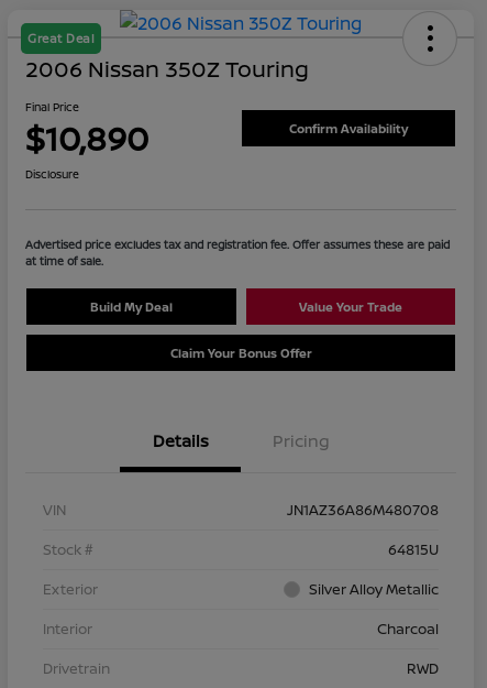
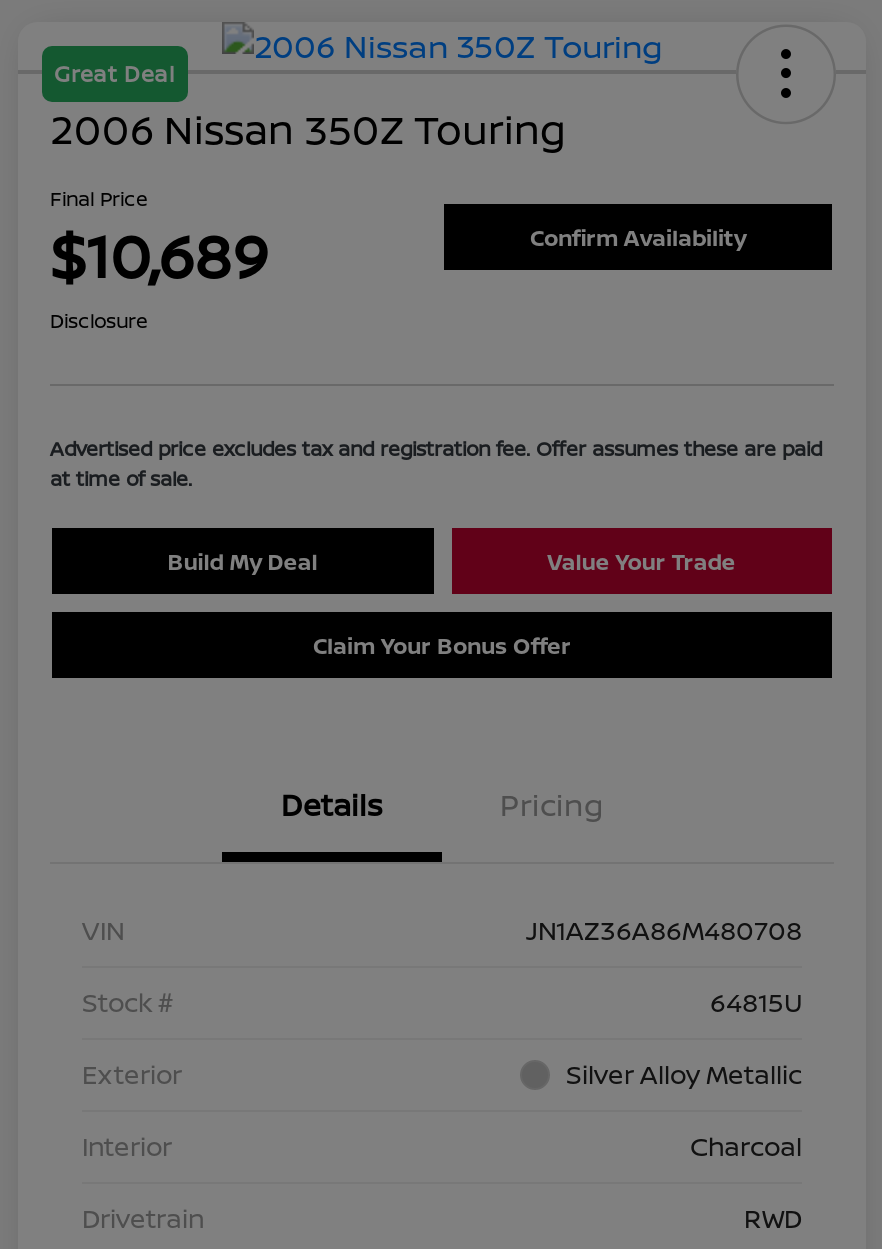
- $10,890
+ $10,689
